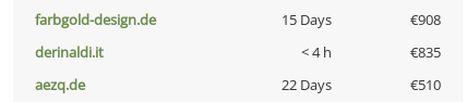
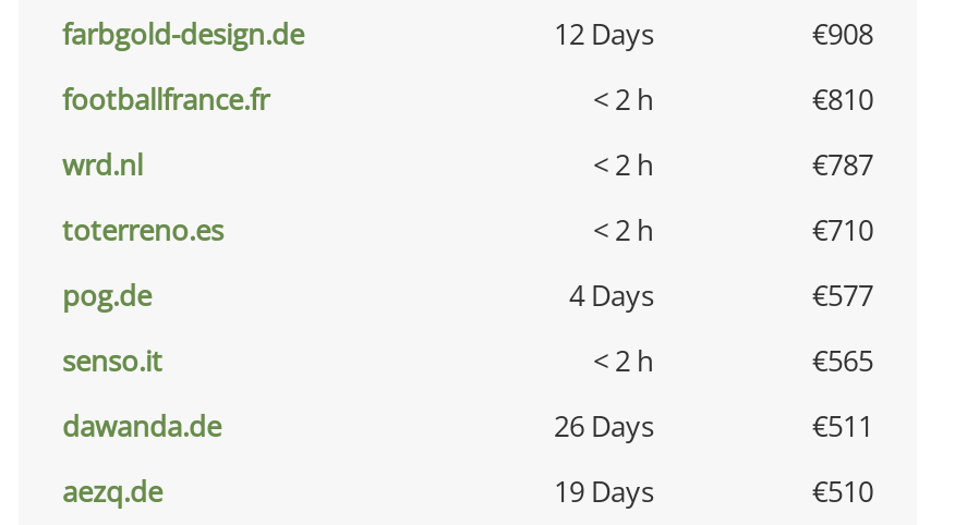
- 15 Days
+ 12 Days

- derinaldi.it
- < 4 h
- €835
+ footballfrance.fr
+ < 2 h
+ €810
+ wrd.nl
+ < 2 h
+ €787
+ toterreno.es
+ < 2 h
+ €710
+ pog.de
+ 4 Days
+ €577
+ senso.it
+ < 2 h
+ €565
+ dawanda.de
+ 26 Days
+ €511

- 22 Days
+ 19 Days
